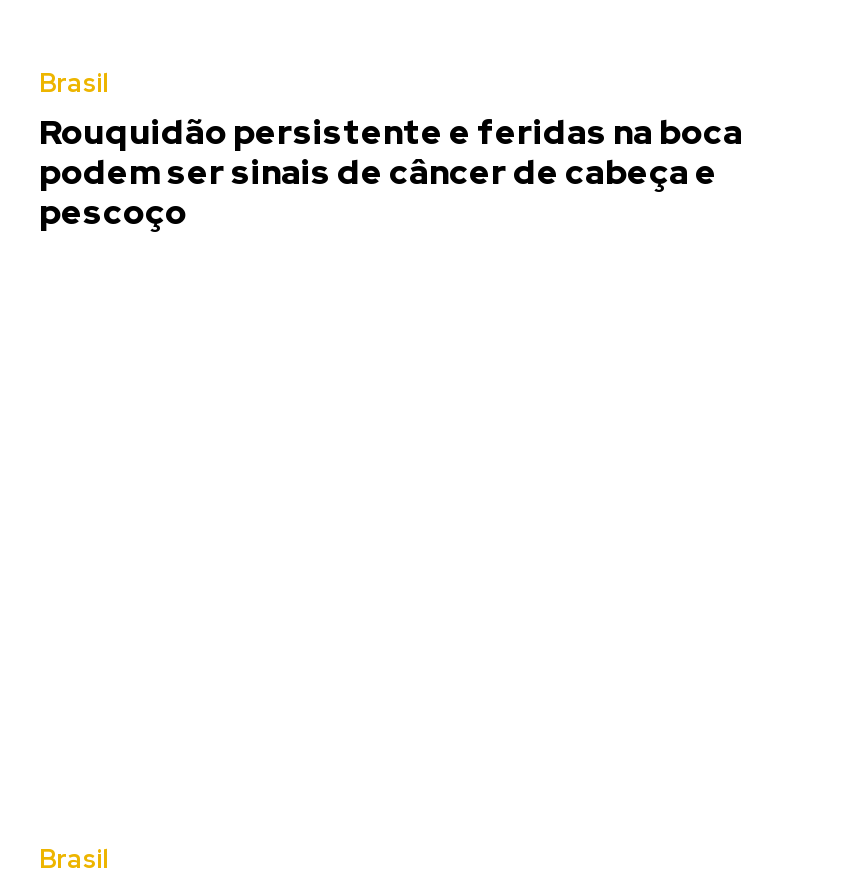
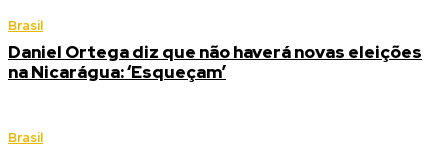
- Rouquidão persistente e feridas na boca
- podem ser sinais de câncer de cabeça e
- pescoço
+ Daniel Ortega diz que não haverá novas eleições
+ na Nicarágua: ‘Esqueçam’
